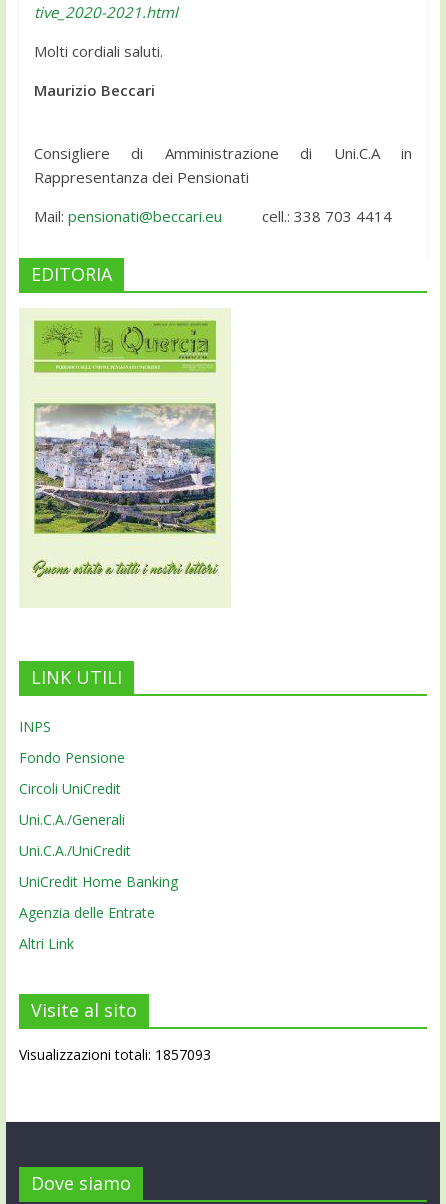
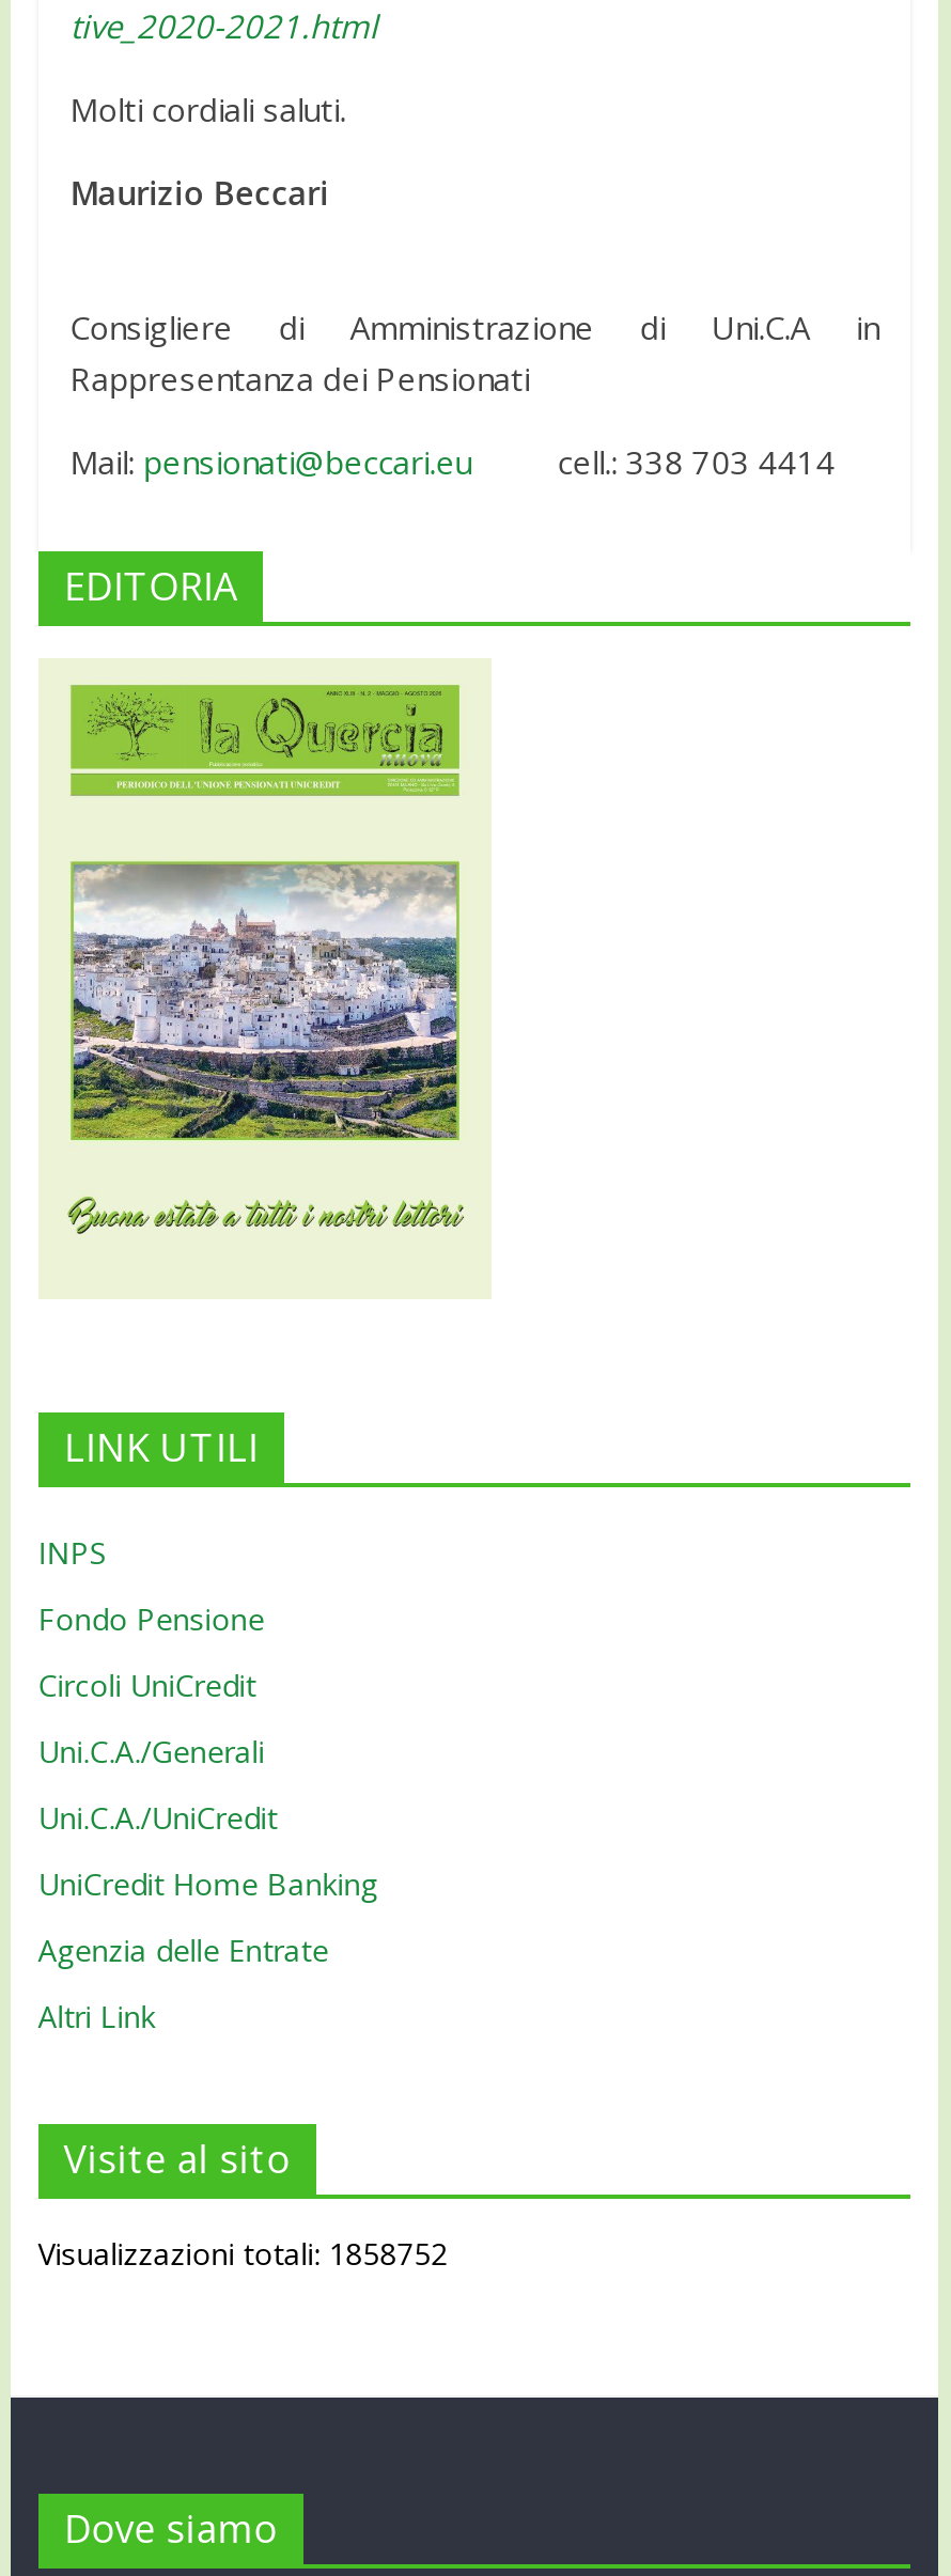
- Visualizzazioni totali: 1857093
+ Visualizzazioni totali: 1858752
